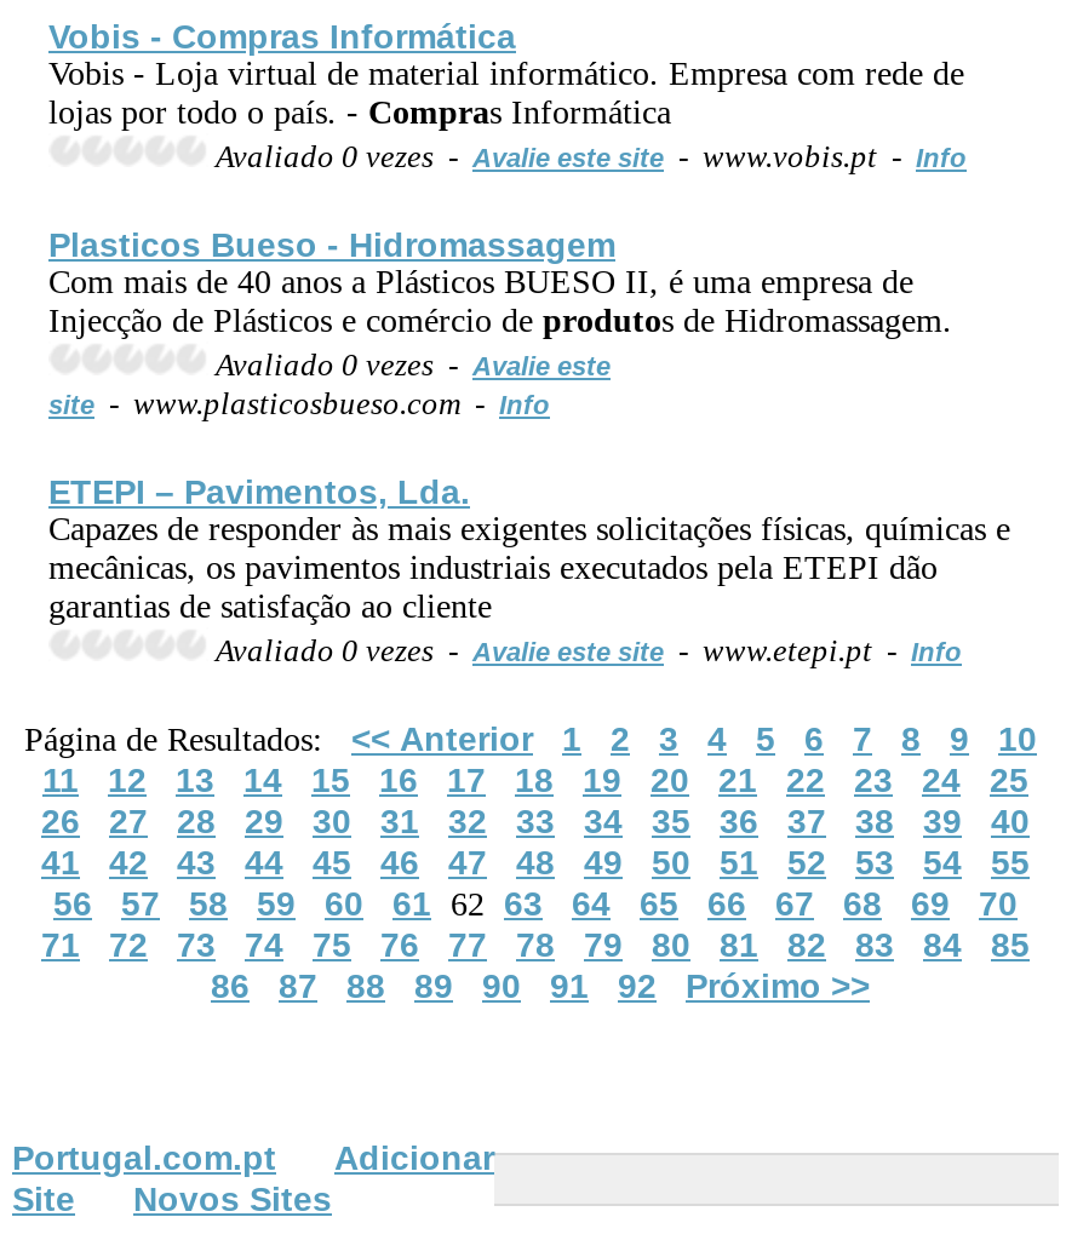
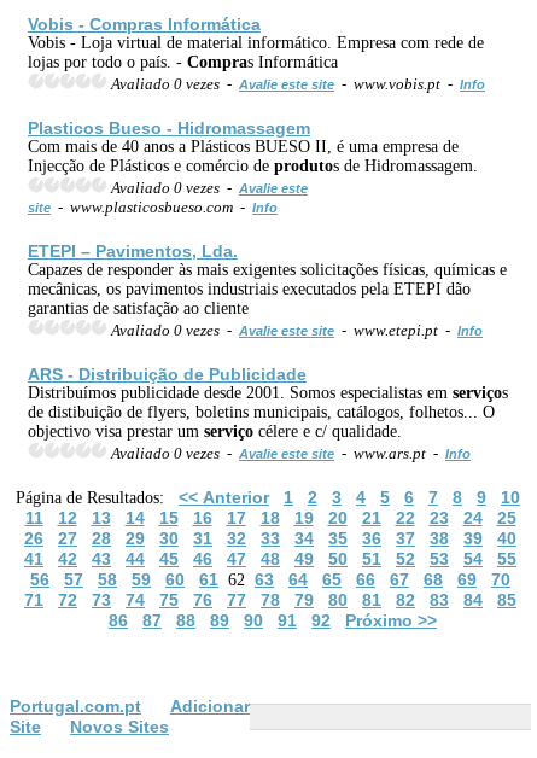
+ ARS - Distribuição de Publicidade
+ Distribuímos publicidade desde 2001. Somos especialistas em serviços
+ de distibuição de flyers, boletins municipais, catálogos, folhetos... O
+ objectivo visa prestar um serviço célere e c/ qualidade.
+ Avaliado 0 vezes - Avalie este site - www.ars.pt - Info
